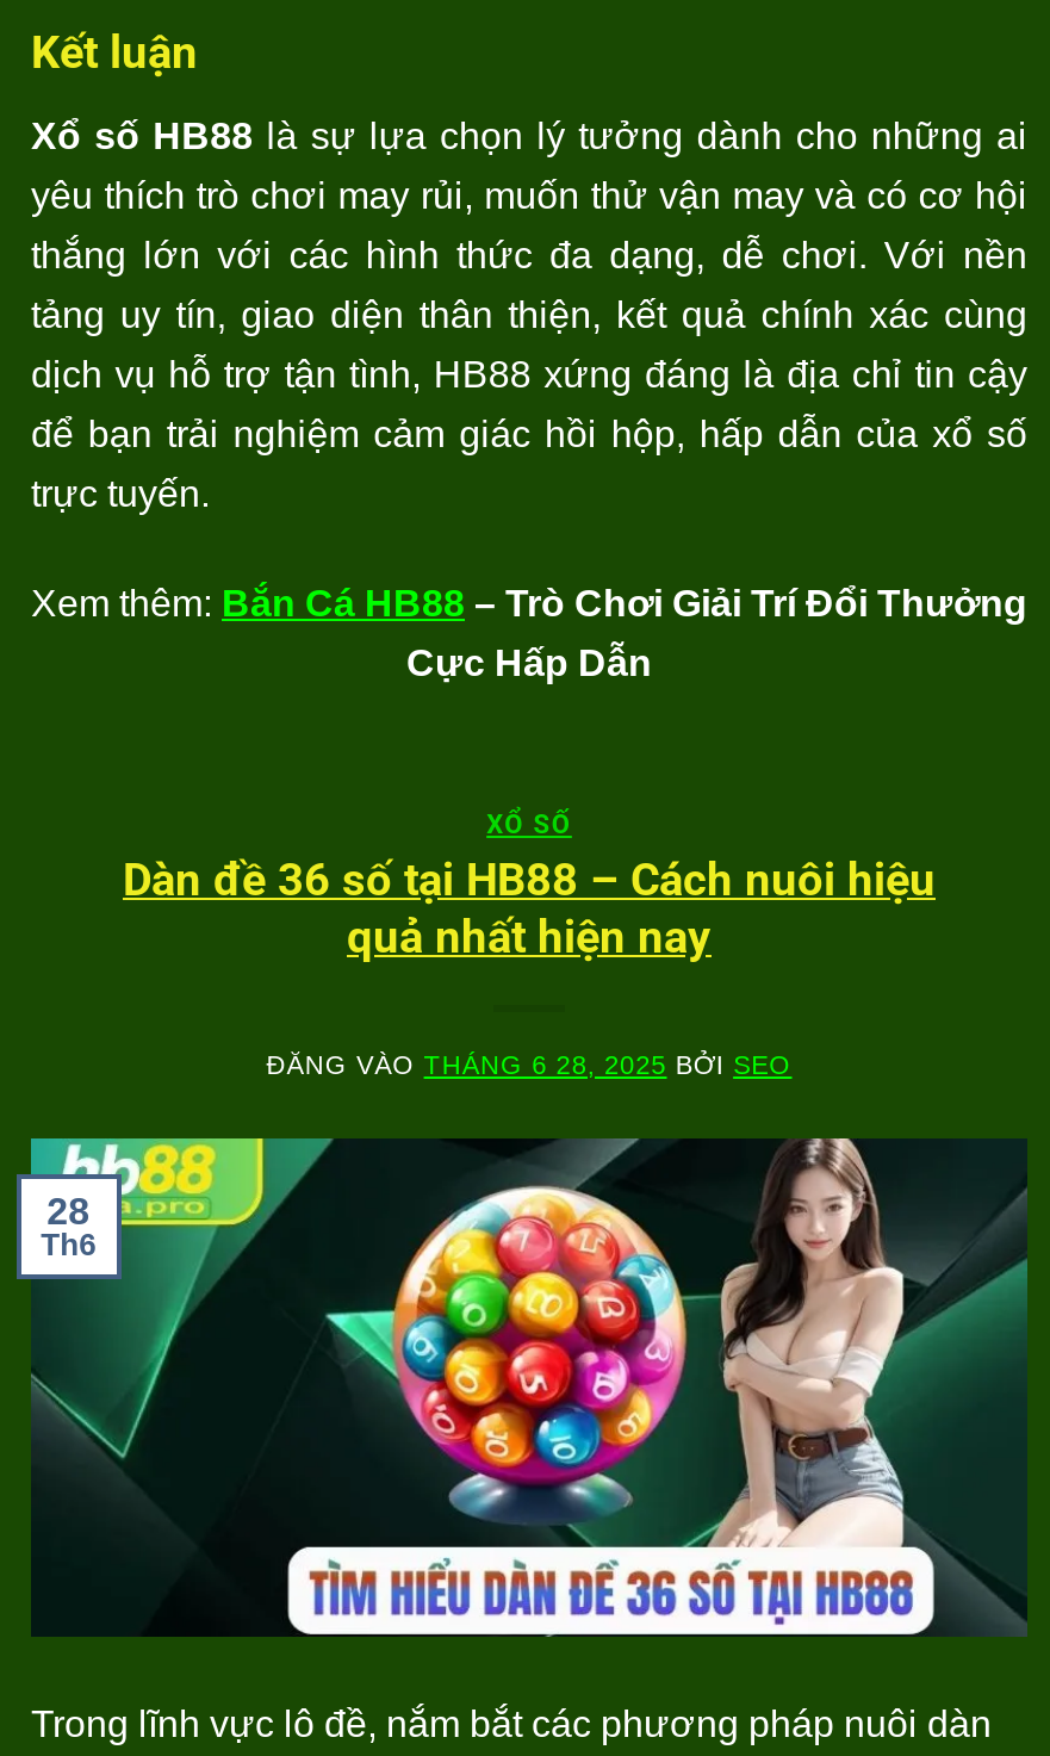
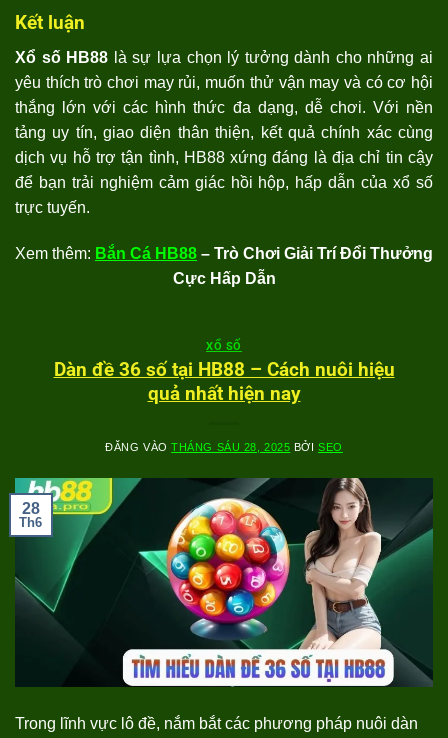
- ĐĂNG VÀO THÁNG 6 28, 2025 BỞI SEO
+ ĐĂNG VÀO THÁNG SÁU 28, 2025 BỞI SEO
